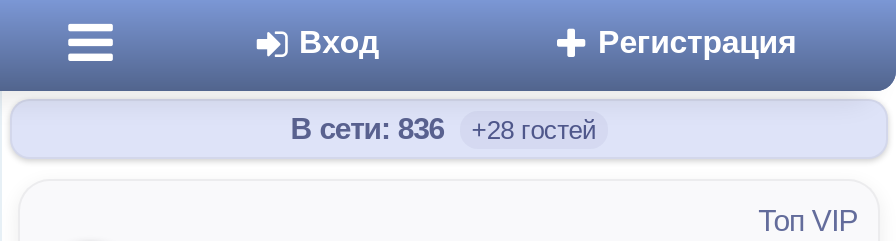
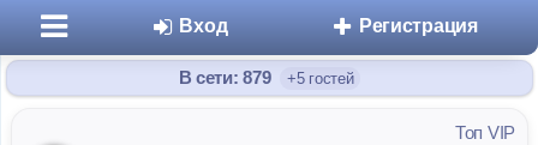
- В сети: 836
+ В сети: 879

- +28 гостей
+ +5 гостей
